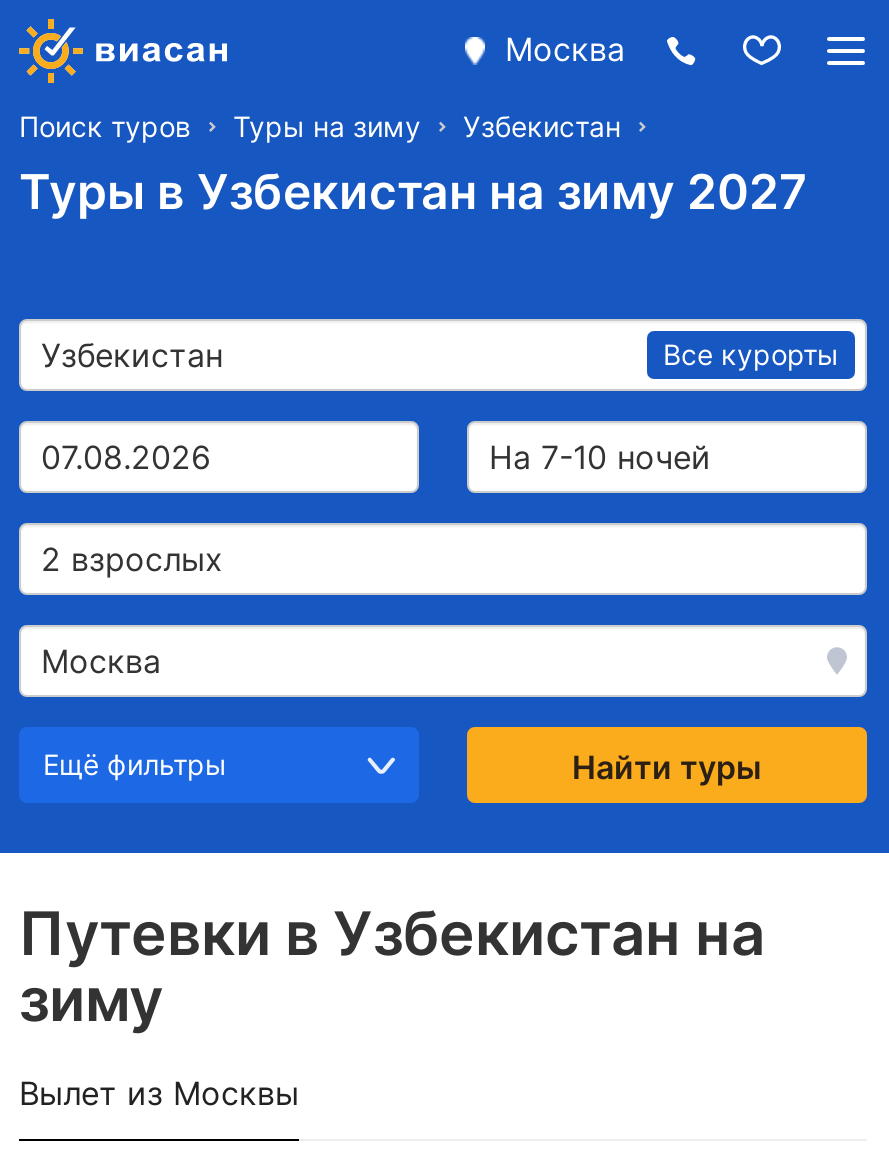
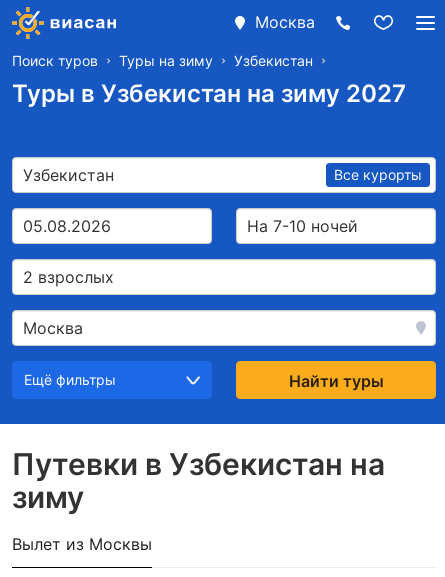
- 07.08.2026
+ 05.08.2026
